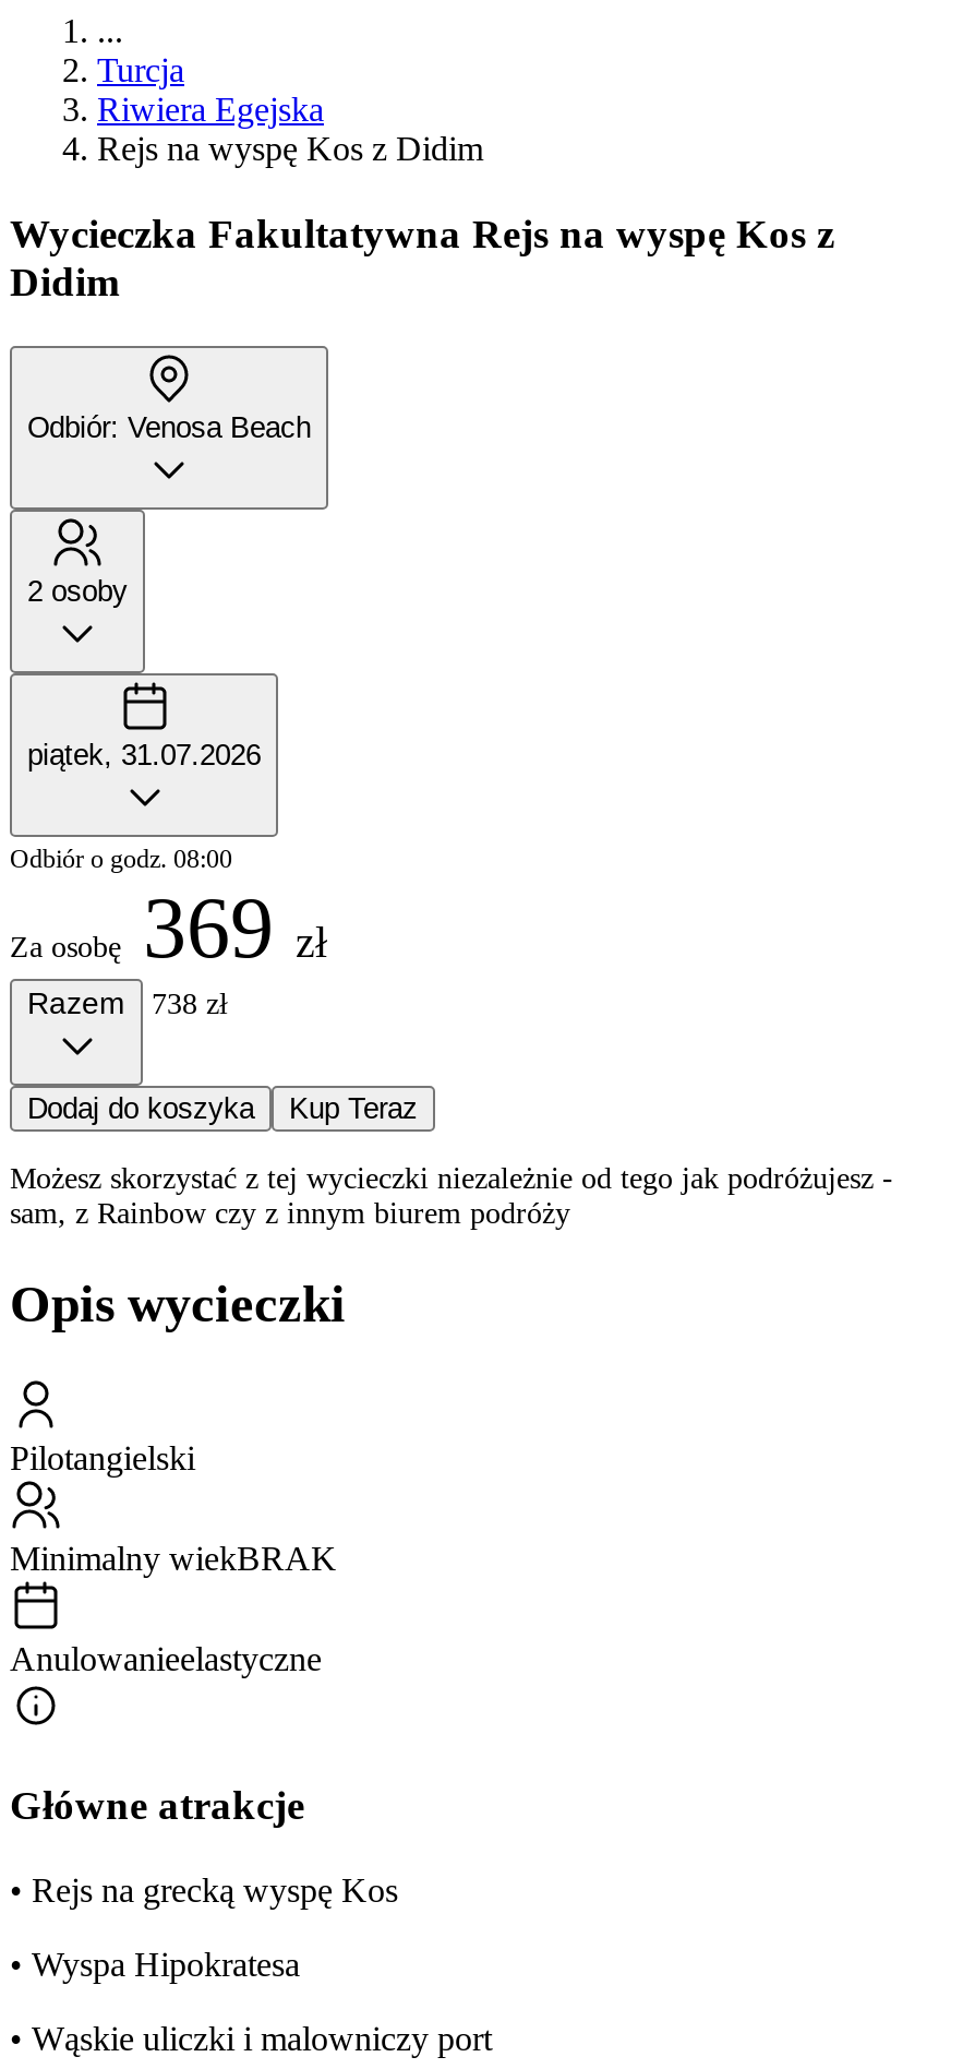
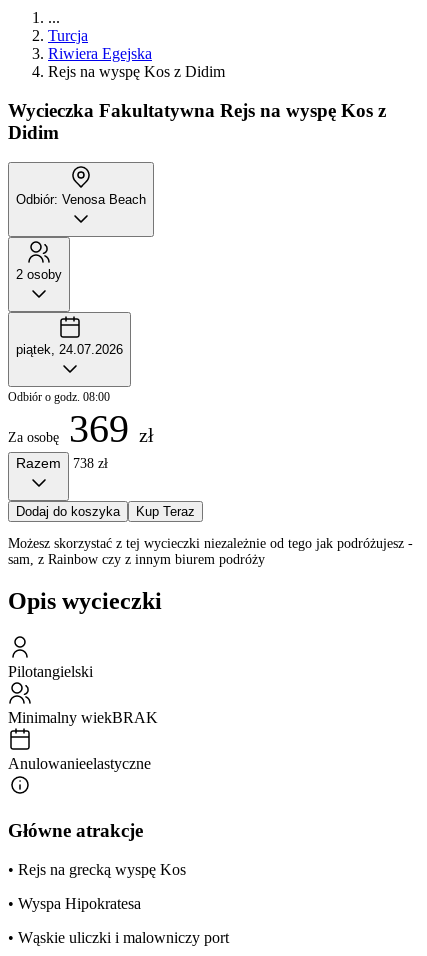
- piątek, 31.07.2026
+ piątek, 24.07.2026
